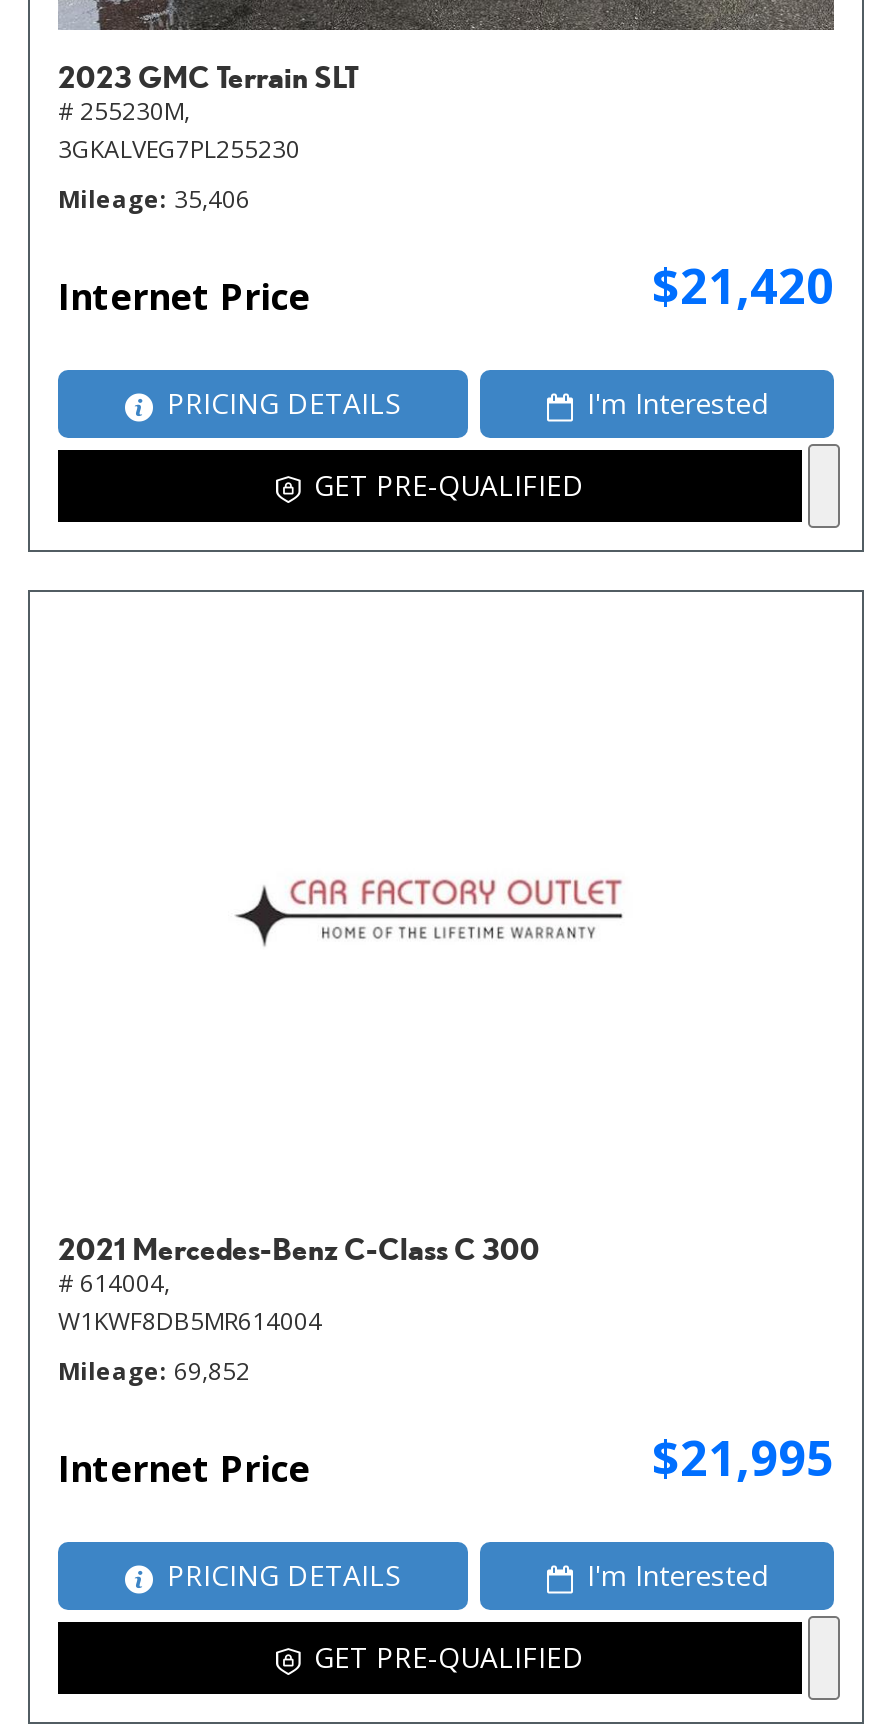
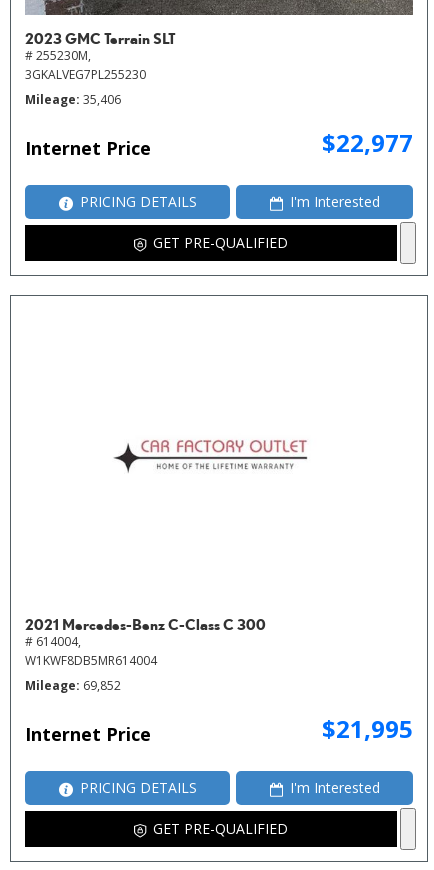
- $21,420
+ $22,977
